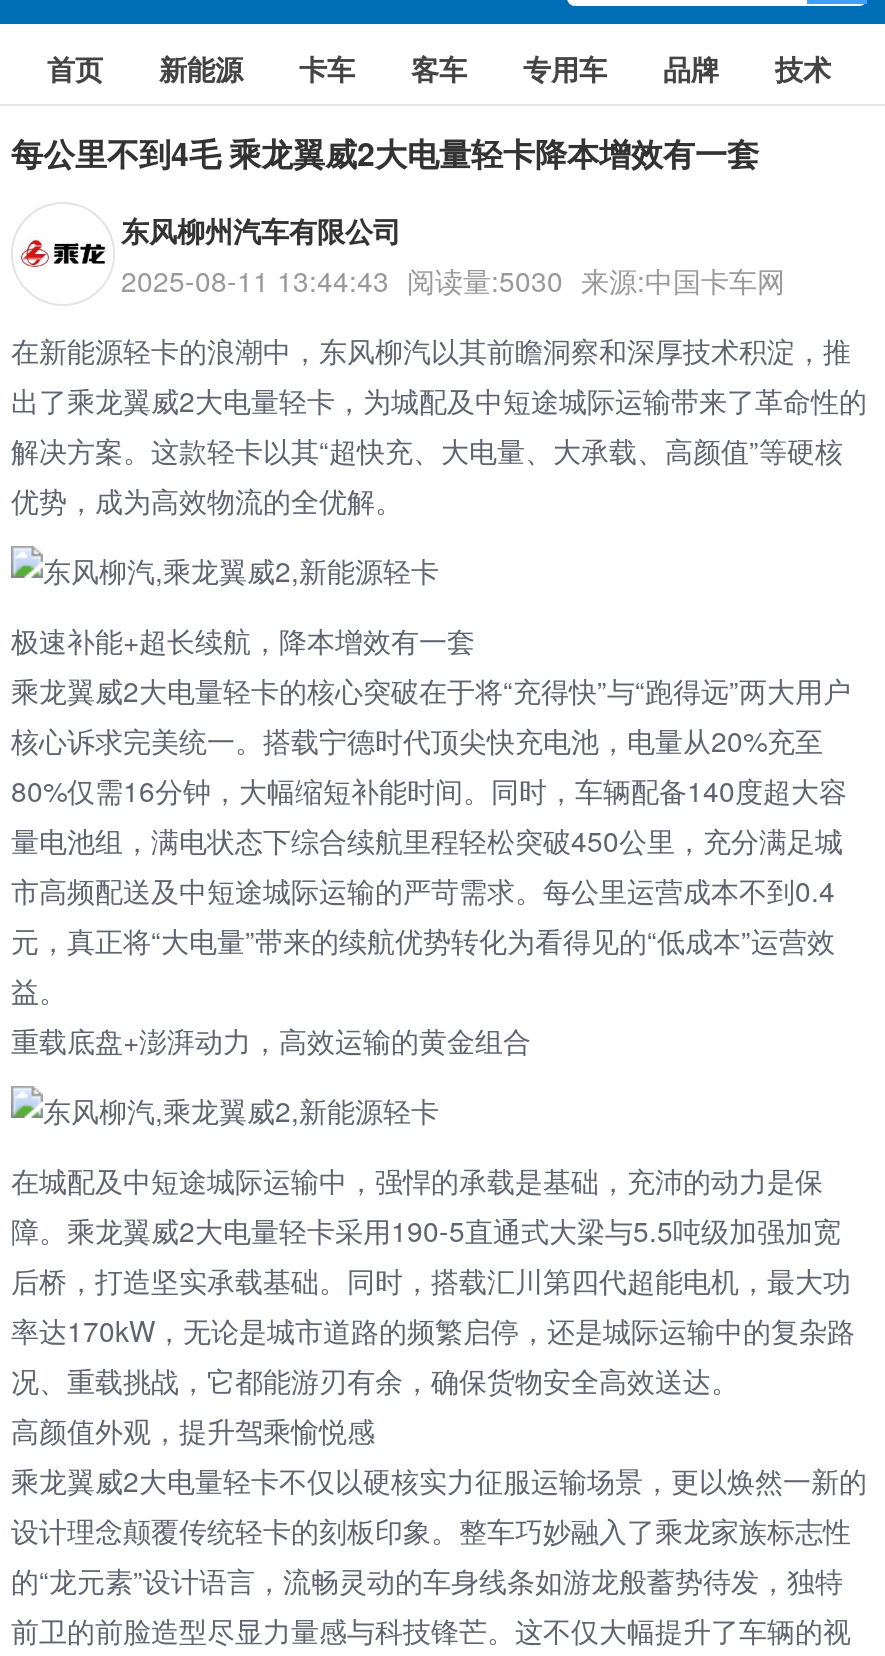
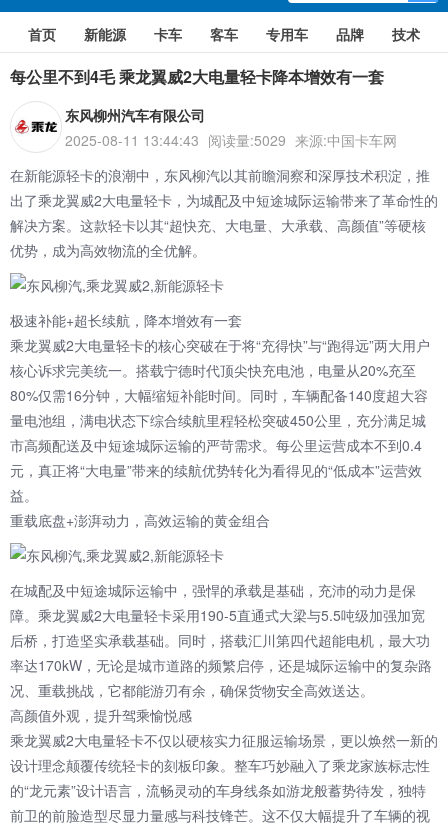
- 2025-08-11 13:44:43 阅读量:5030 来源:中国卡车网
+ 2025-08-11 13:44:43 阅读量:5029 来源:中国卡车网
